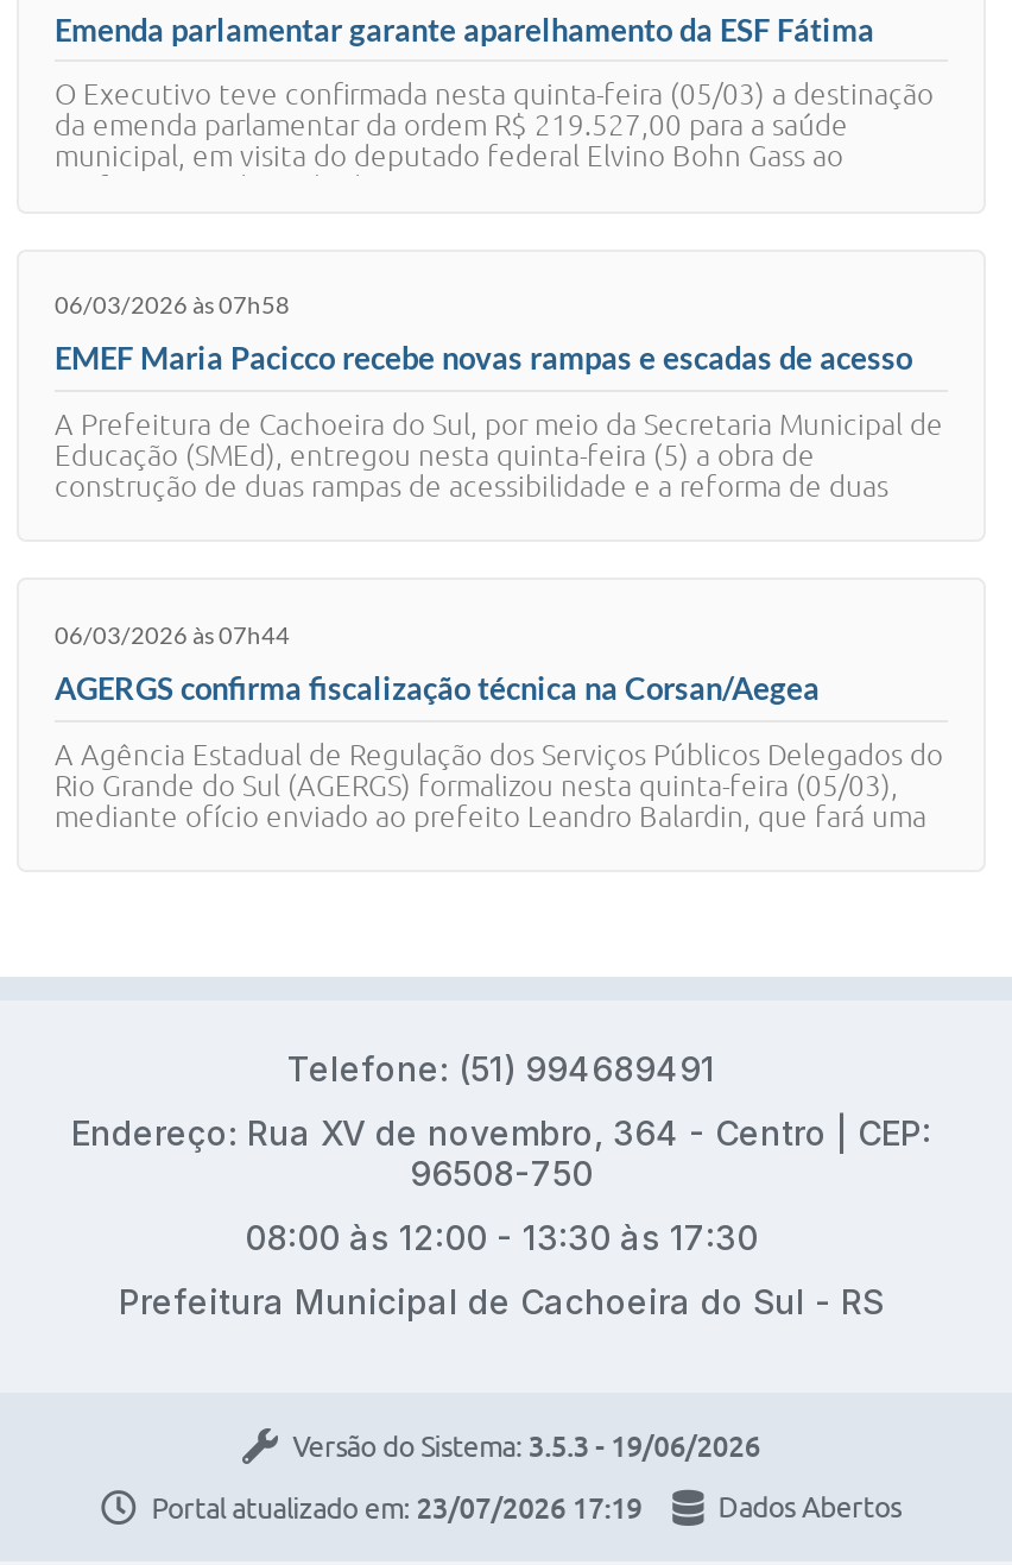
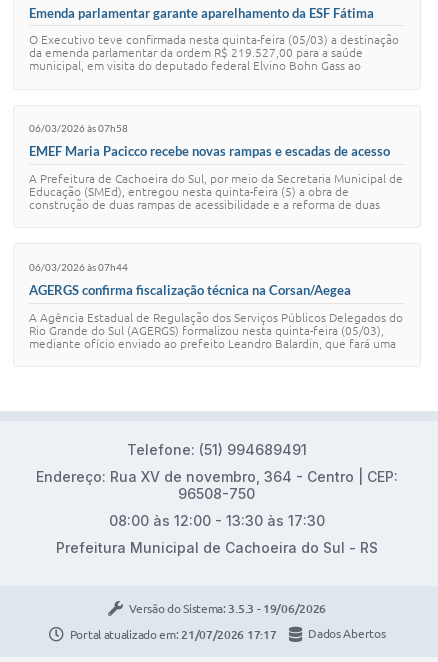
- Portal atualizado em: 23/07/2026 17:19
+ Portal atualizado em: 21/07/2026 17:17
